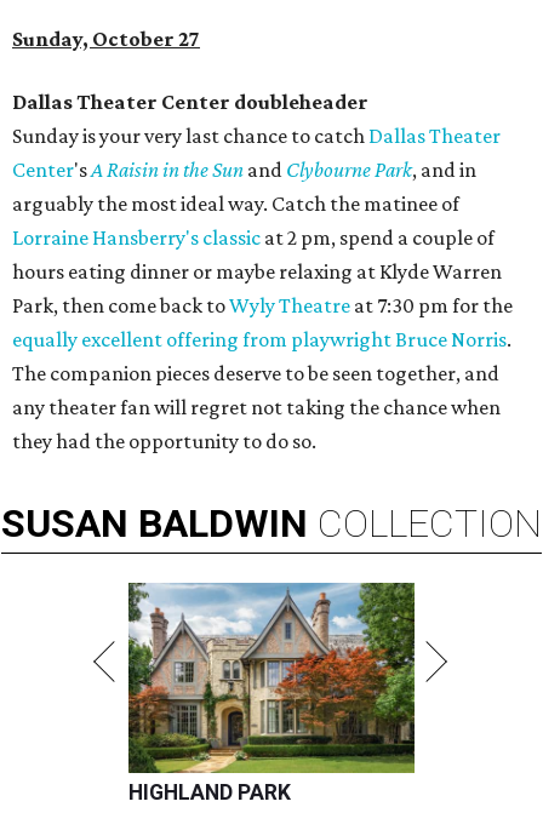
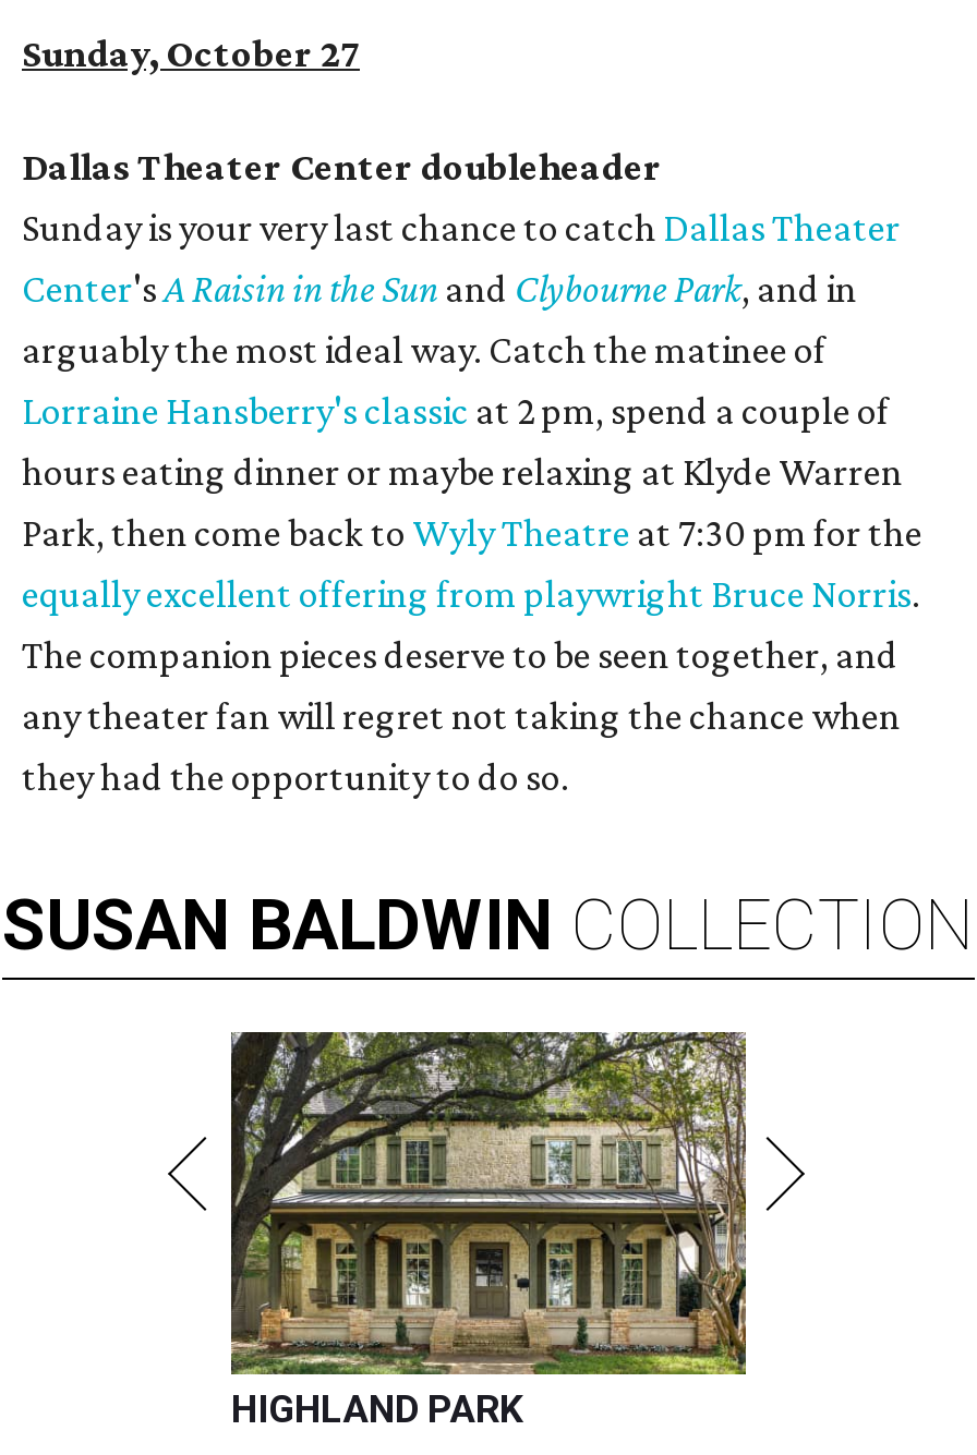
- [image]
+ [image]
